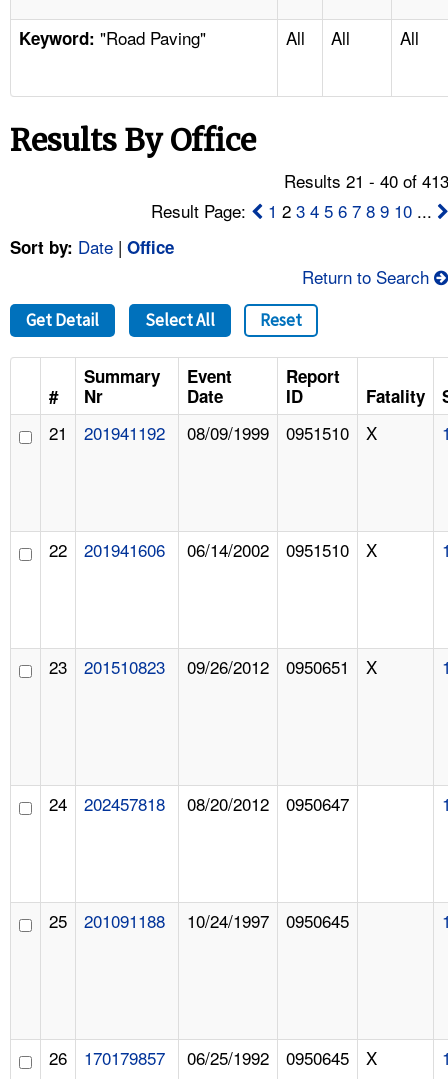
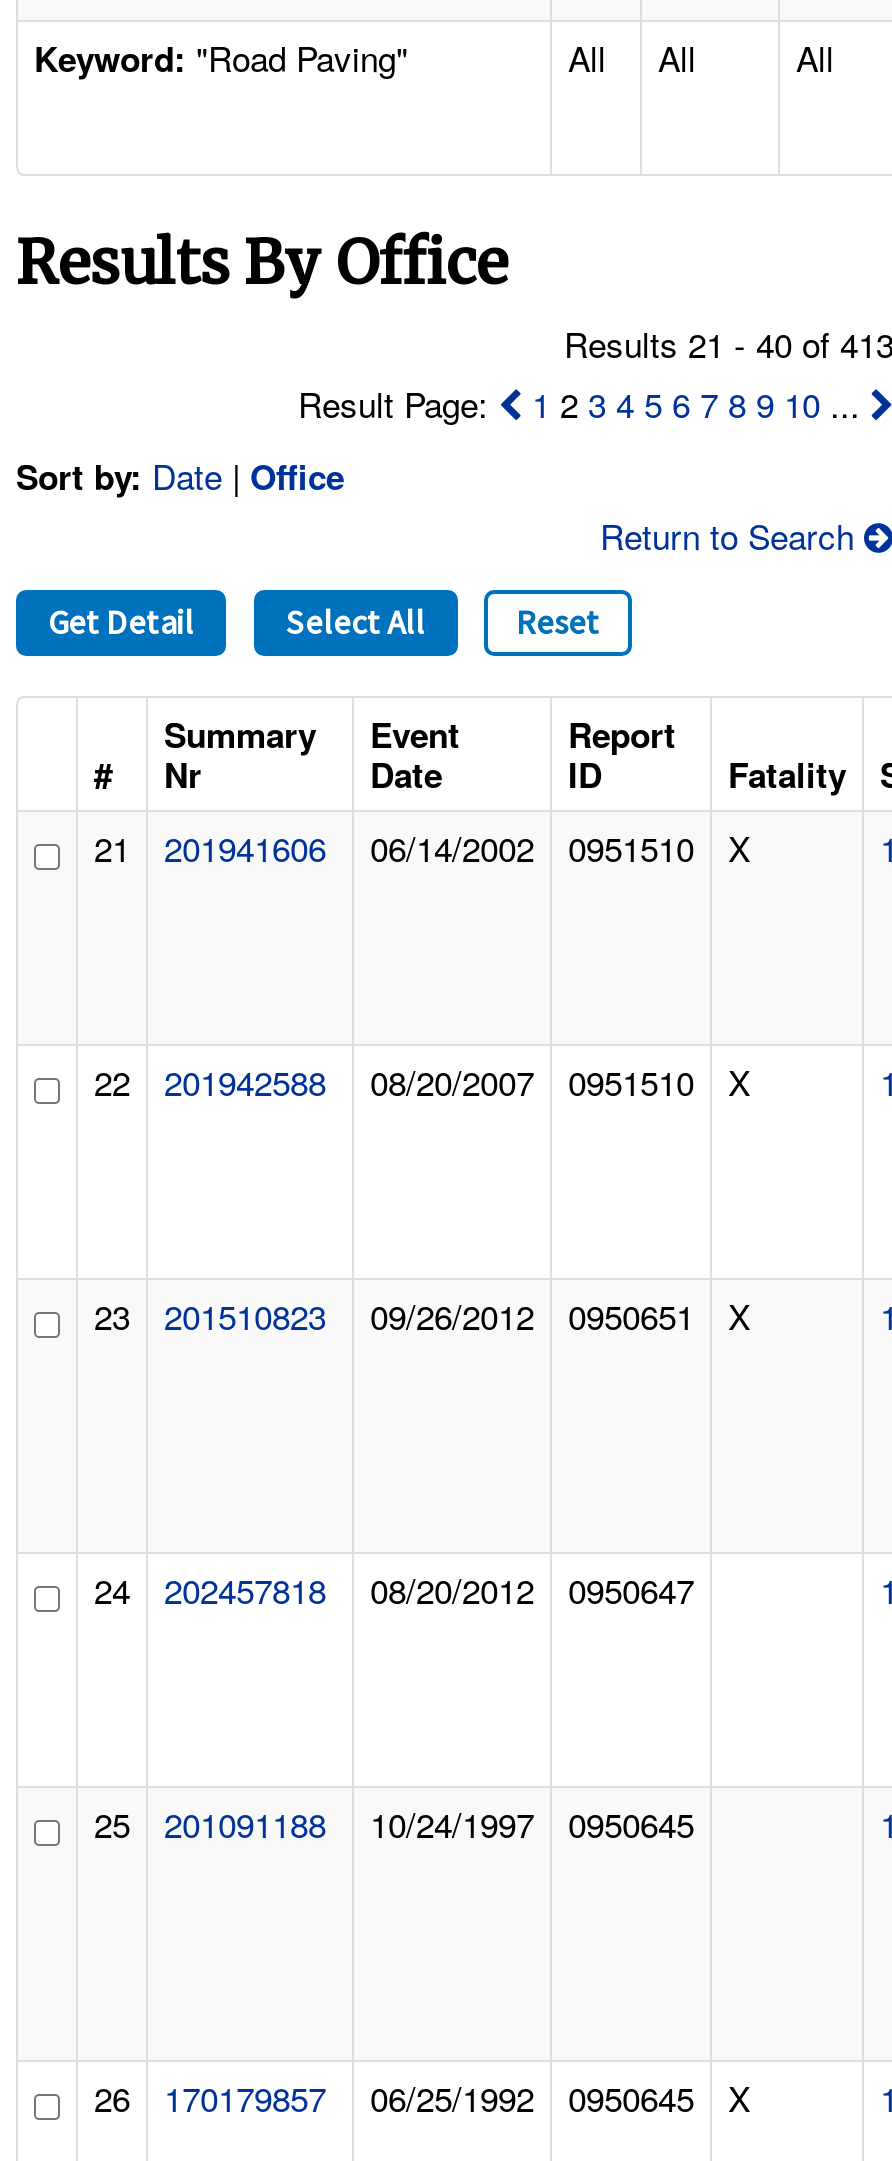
- 201941192
+ 201941606

- 08/09/1999
+ 06/14/2002

- 201941606
+ 201942588

- 06/14/2002
+ 08/20/2007
